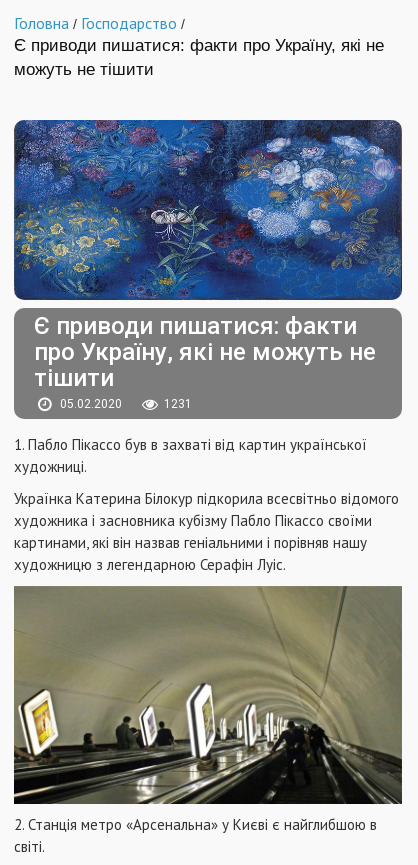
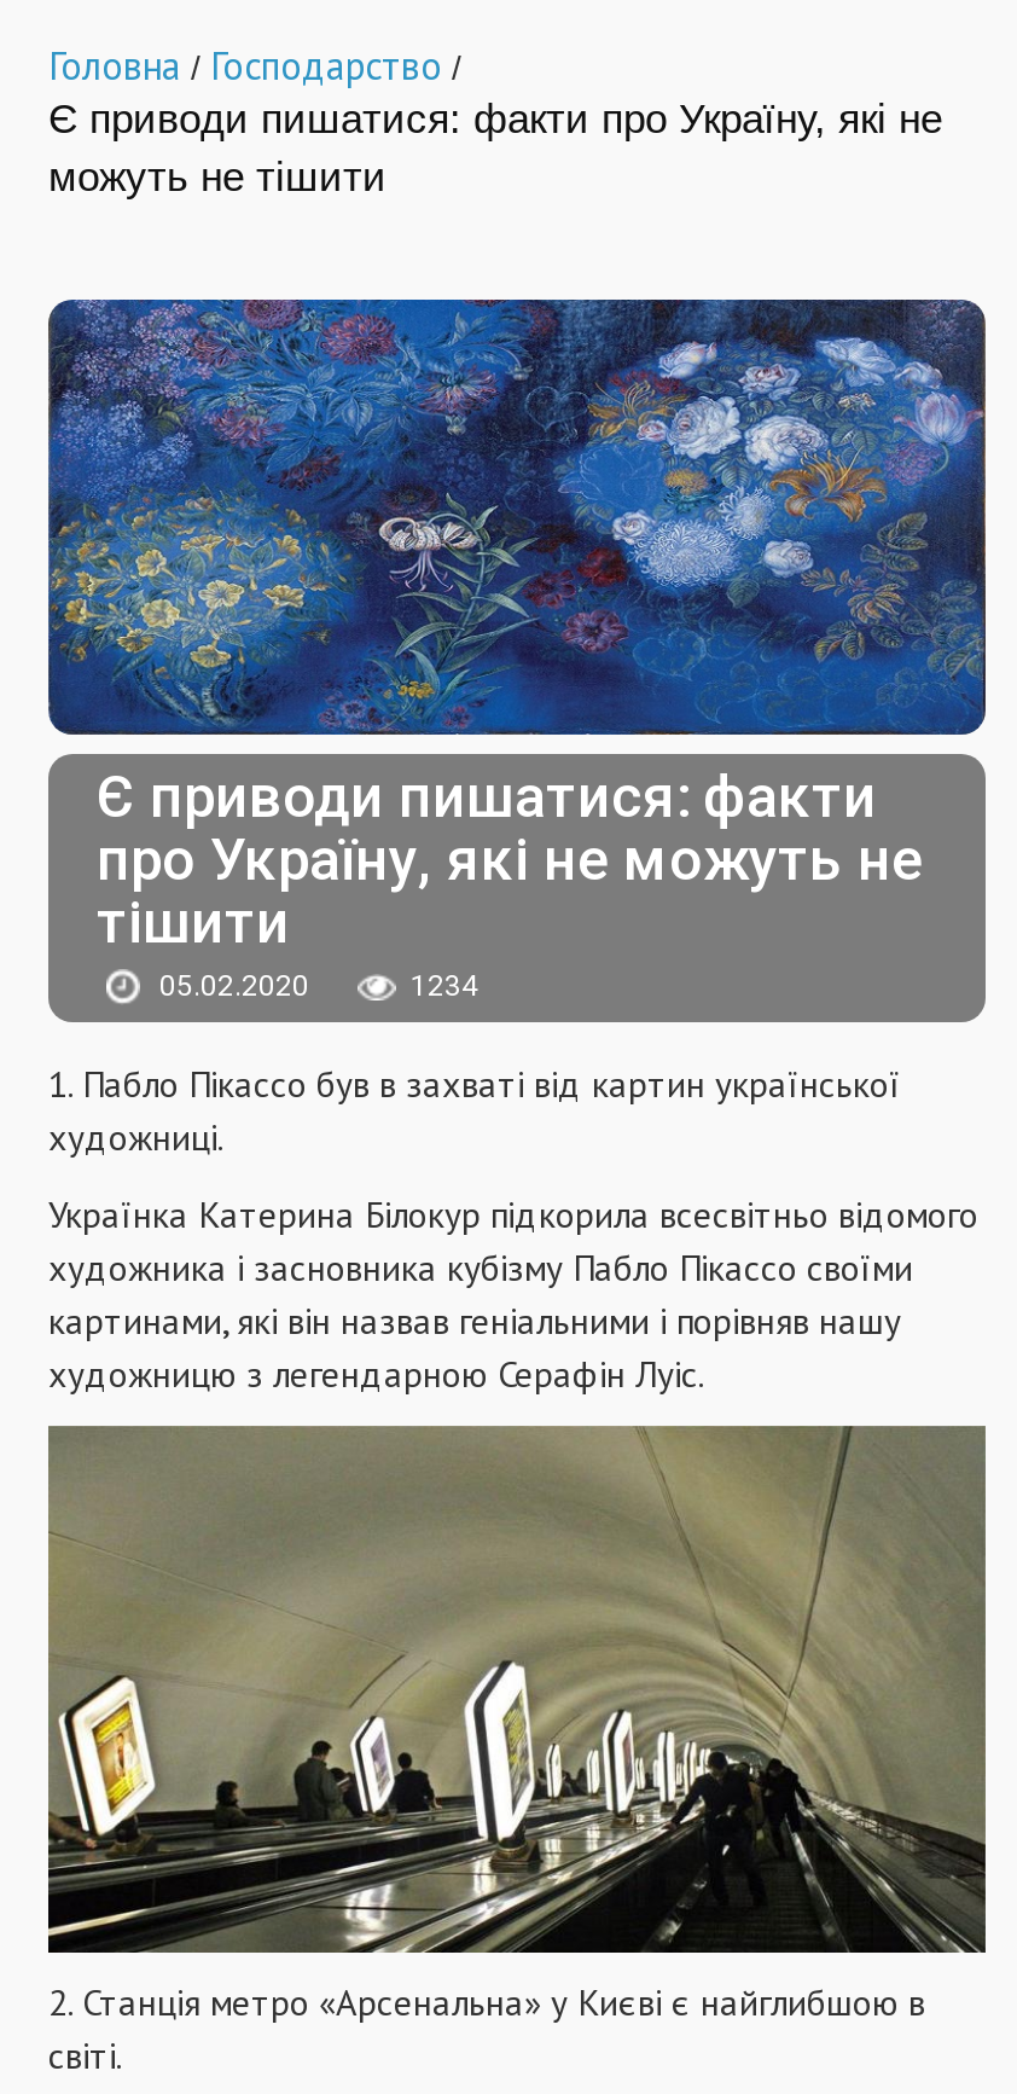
- 1231
+ 1234
